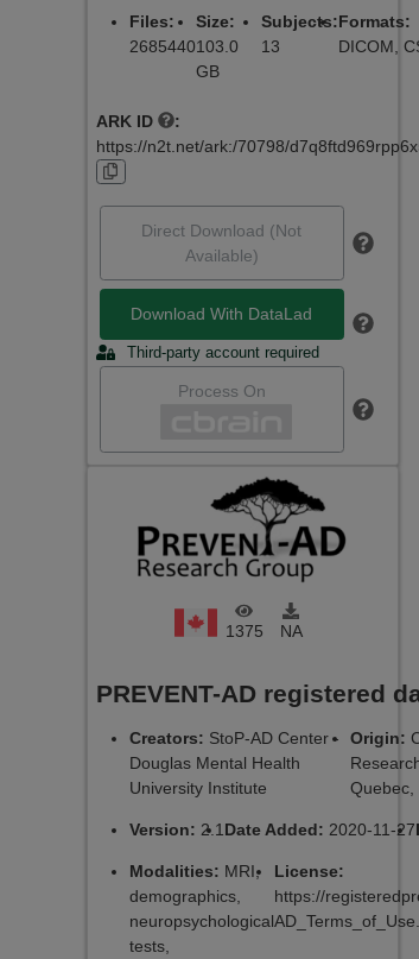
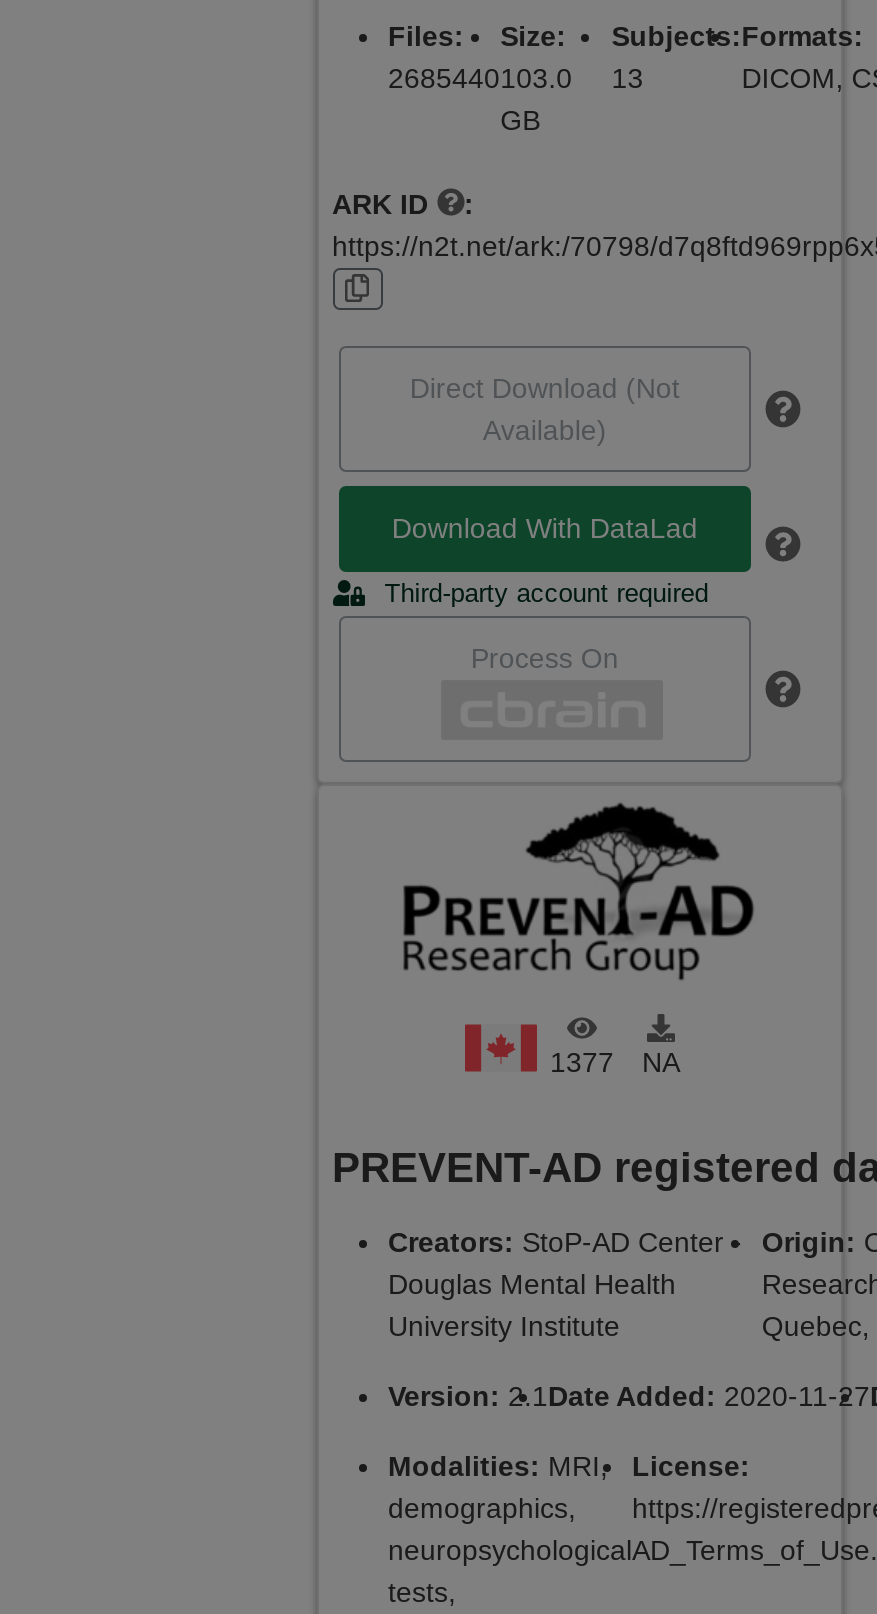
- 1375 NA
+ 1377 NA
